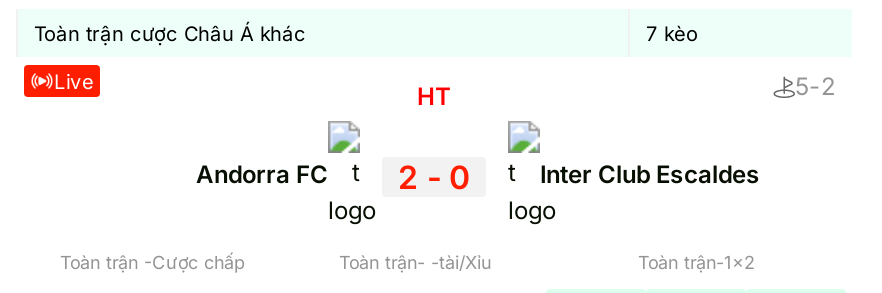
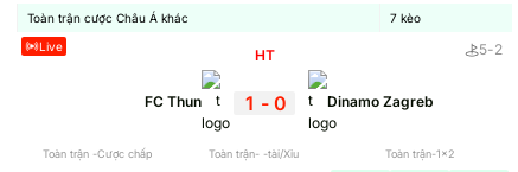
- Andorra FC
- 2 - 0
- Inter Club Escaldes
+ FC Thun
+ 1 - 0
+ Dinamo Zagreb
